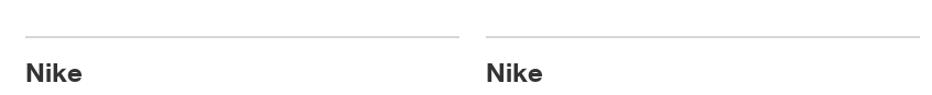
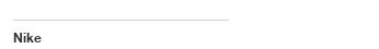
- Nike
